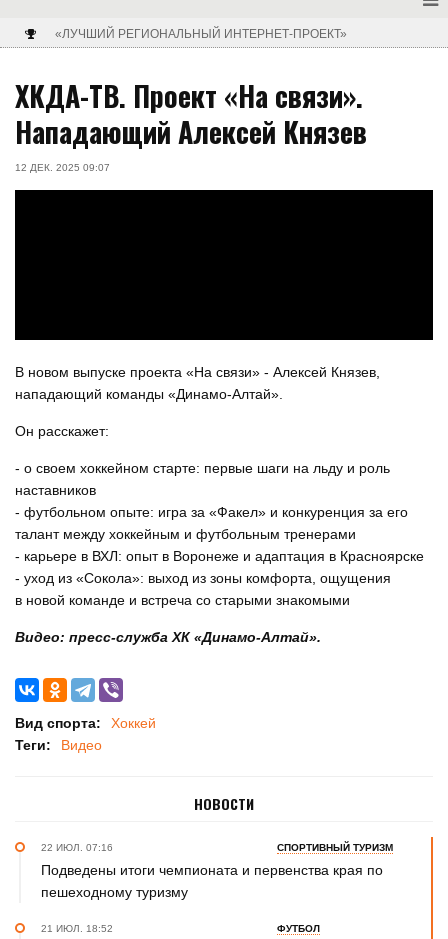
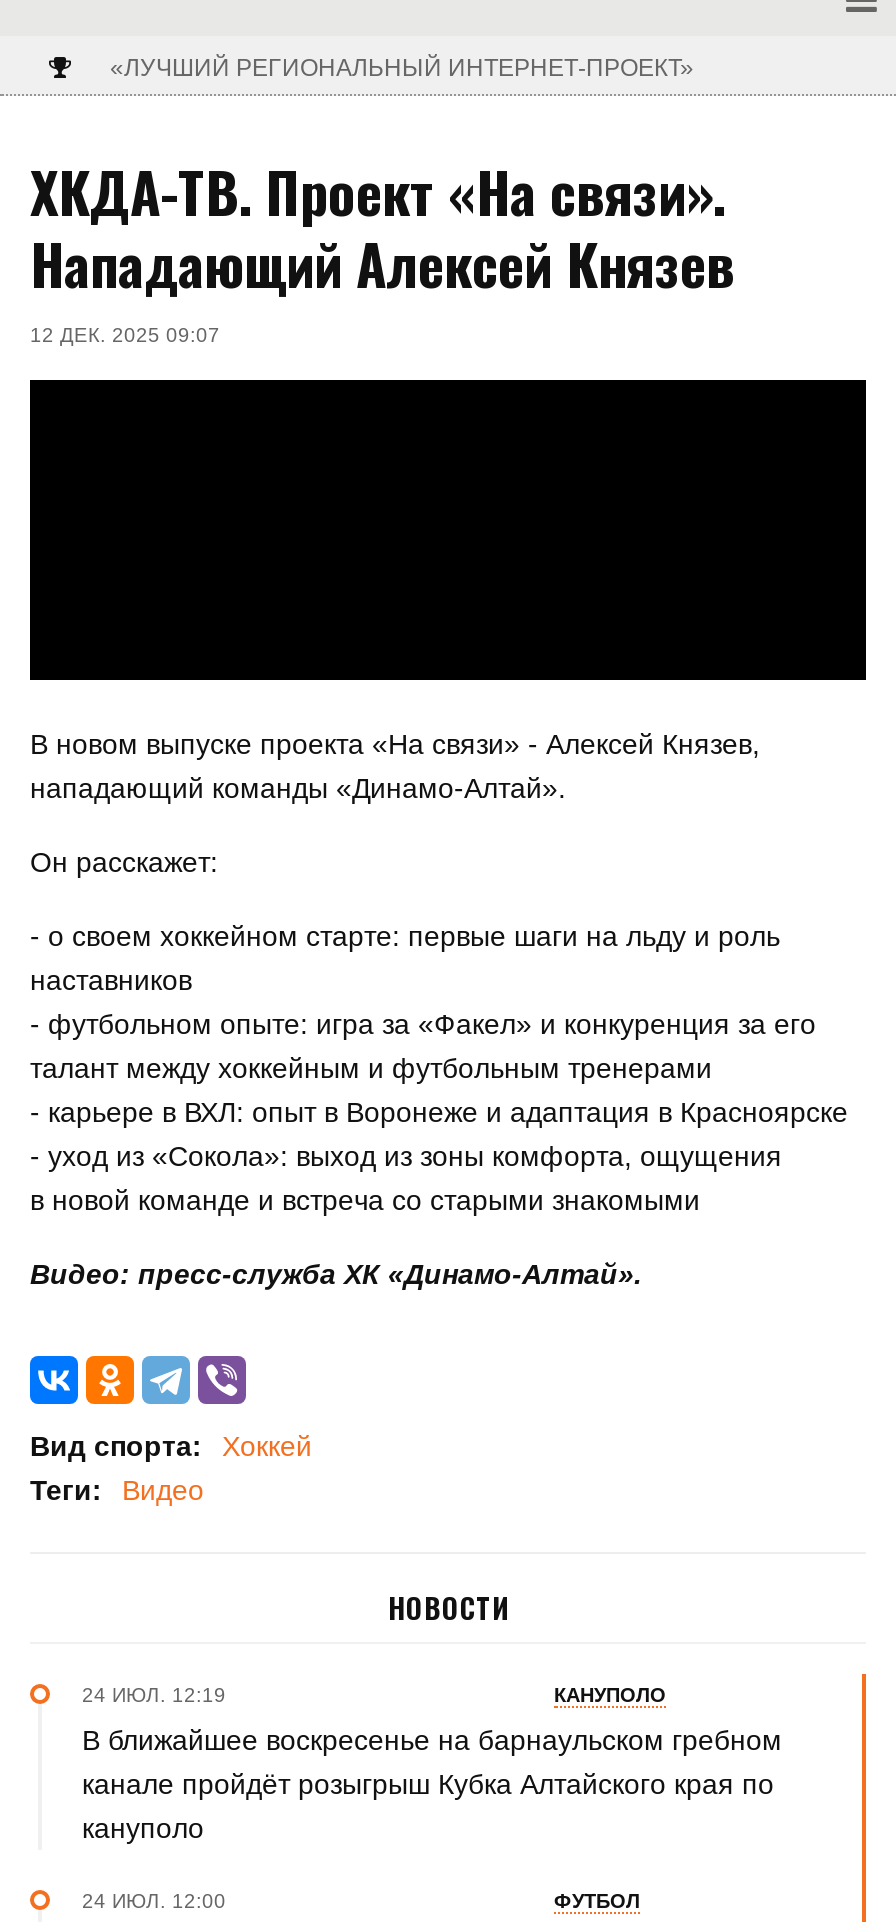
- 22 ИЮЛ. 07:16
- СПОРТИВНЫЙ ТУРИЗМ
+ 24 ИЮЛ. 12:19
+ КАНУПОЛО

- Подведены итоги чемпионата и первенства края по
- пешеходному туризму
+ В ближайшее воскресенье на барнаульском гребном
+ канале пройдёт розыгрыш Кубка Алтайского края по
+ кануполо

- 21 ИЮЛ. 18:52
+ 24 ИЮЛ. 12:00
